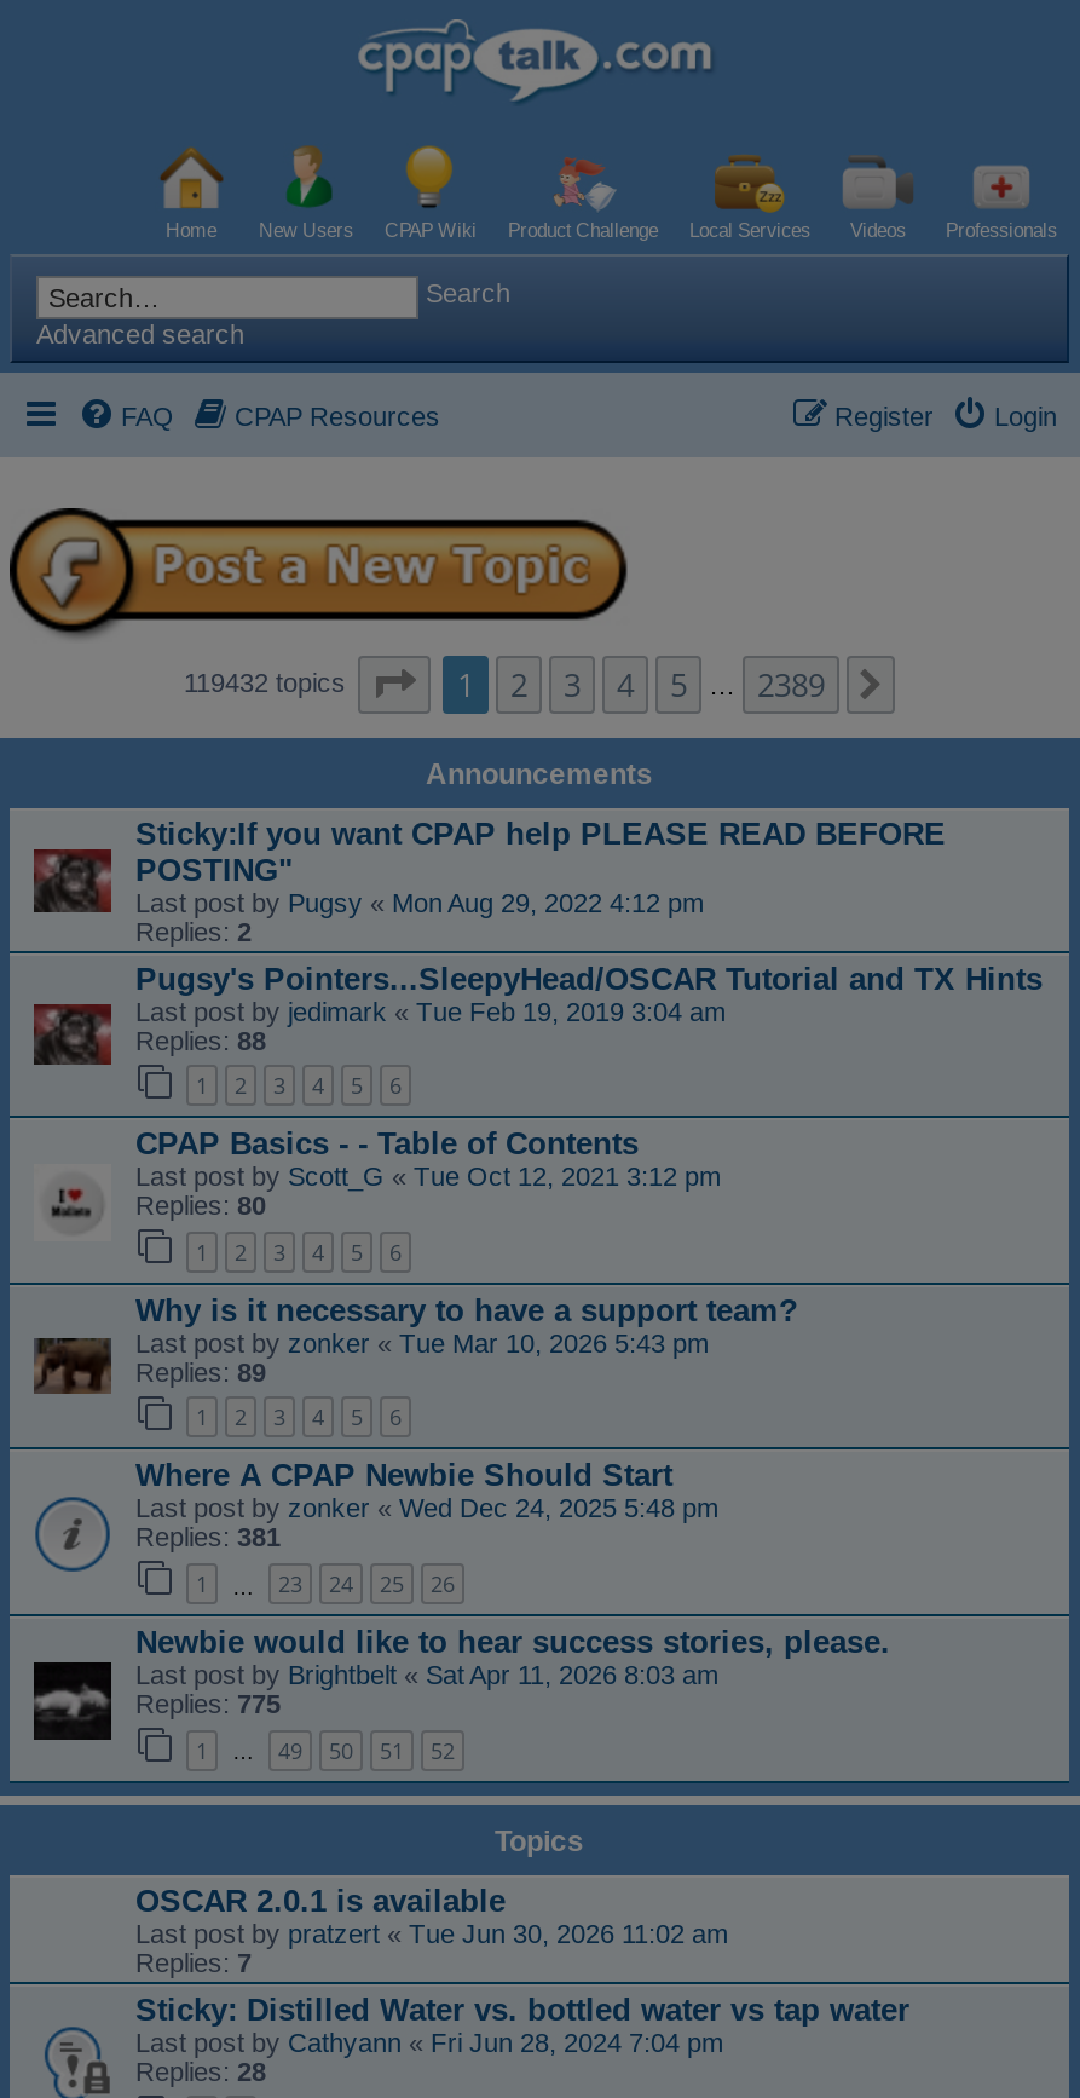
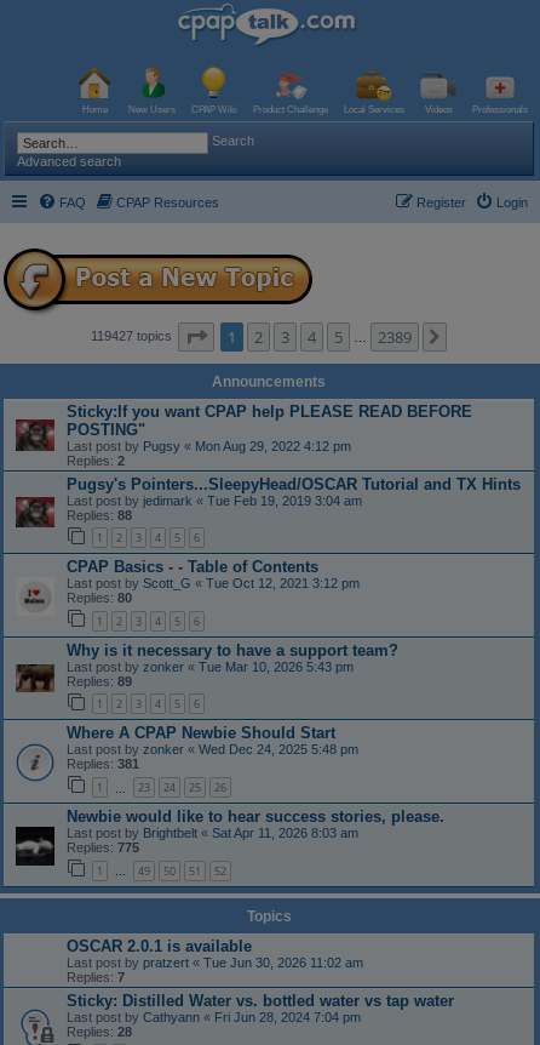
- 119432 topics
+ 119427 topics
